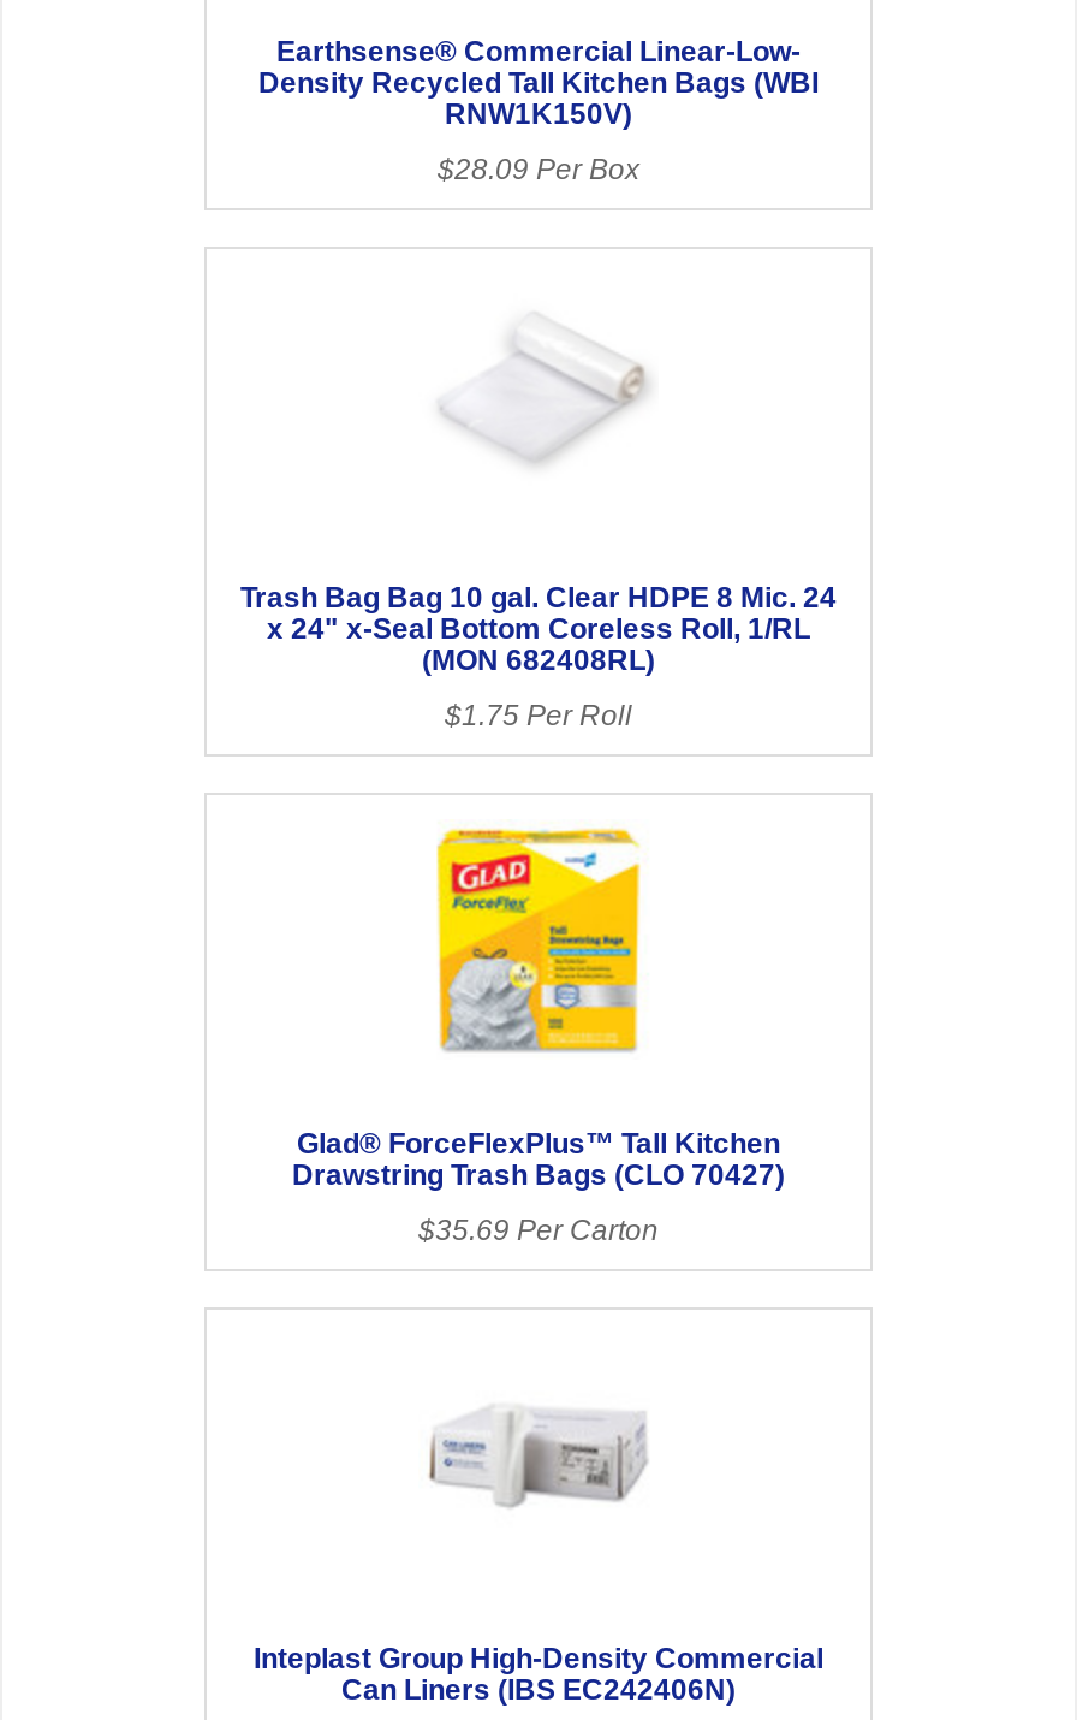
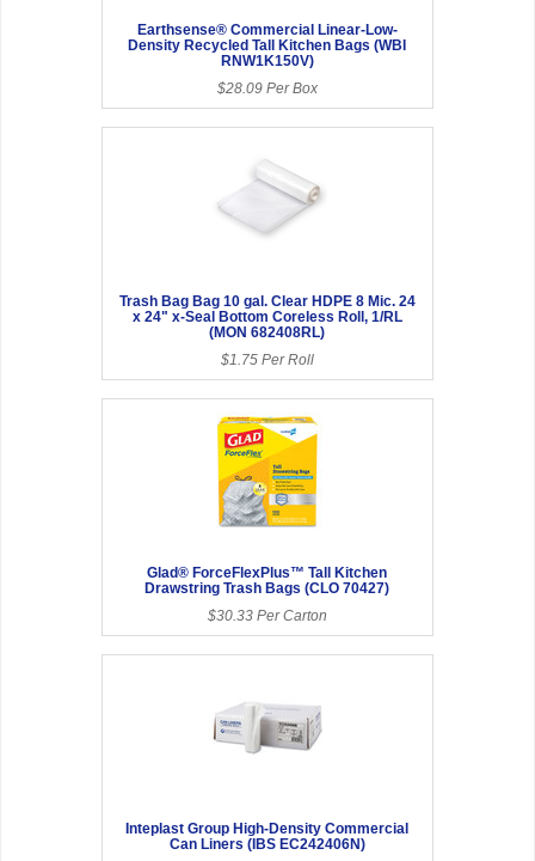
- $35.69 Per Carton
+ $30.33 Per Carton
